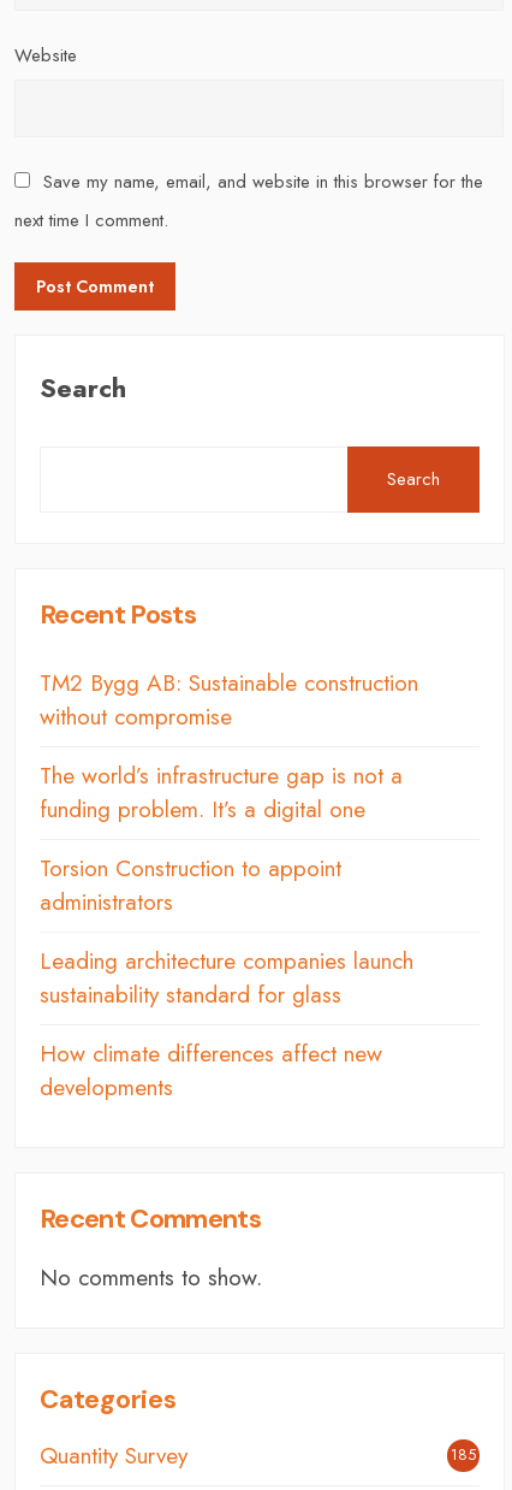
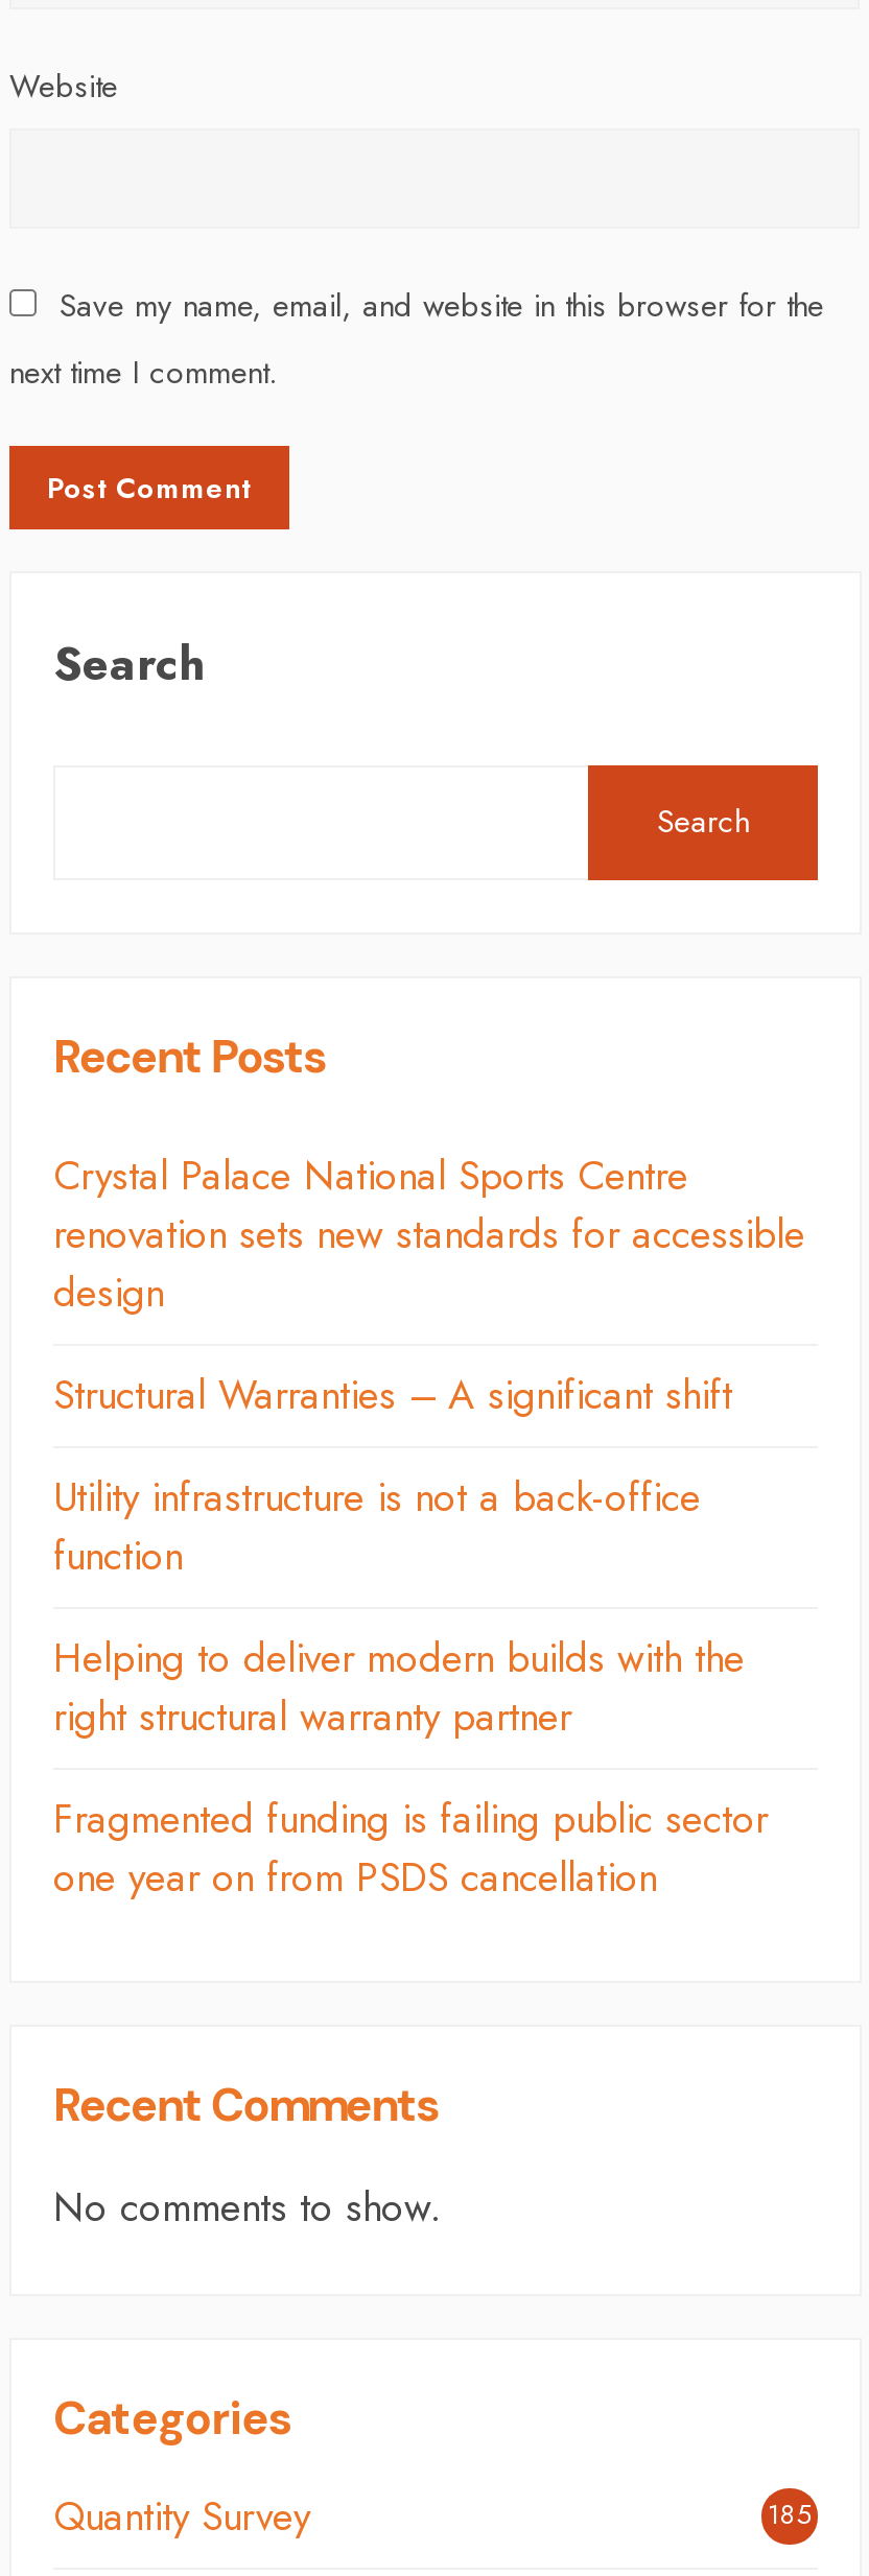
- TM2 Bygg AB: Sustainable construction
- without compromise
+ Crystal Palace National Sports Centre
+ renovation sets new standards for accessible
+ design

- The world’s infrastructure gap is not a
- funding problem. It’s a digital one
+ Structural Warranties – A significant shift

- Torsion Construction to appoint
- administrators
+ Utility infrastructure is not a back-office
+ function

- Leading architecture companies launch
- sustainability standard for glass
+ Helping to deliver modern builds with the
+ right structural warranty partner

- How climate differences affect new
- developments
+ Fragmented funding is failing public sector
+ one year on from PSDS cancellation
